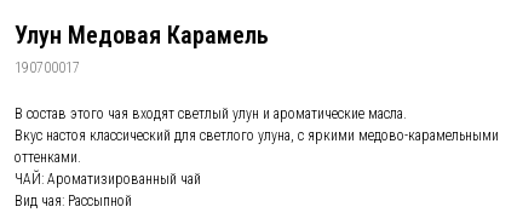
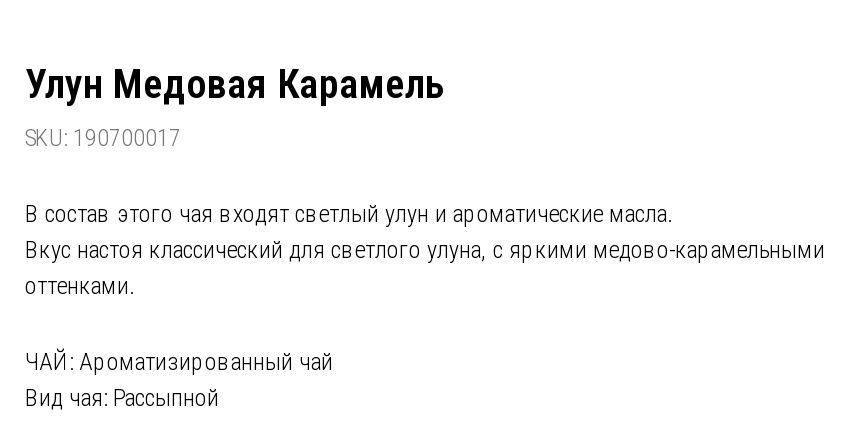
- 190700017
+ SKU: 190700017
